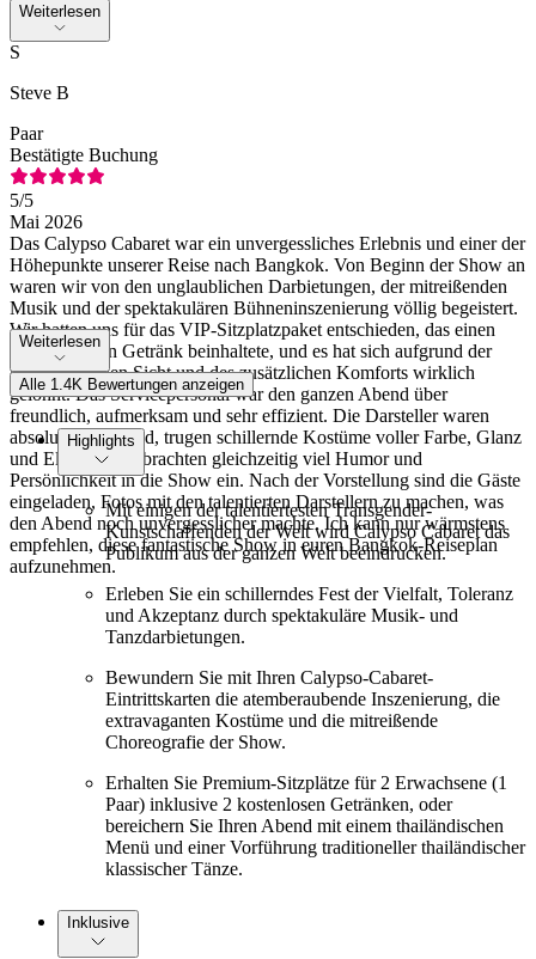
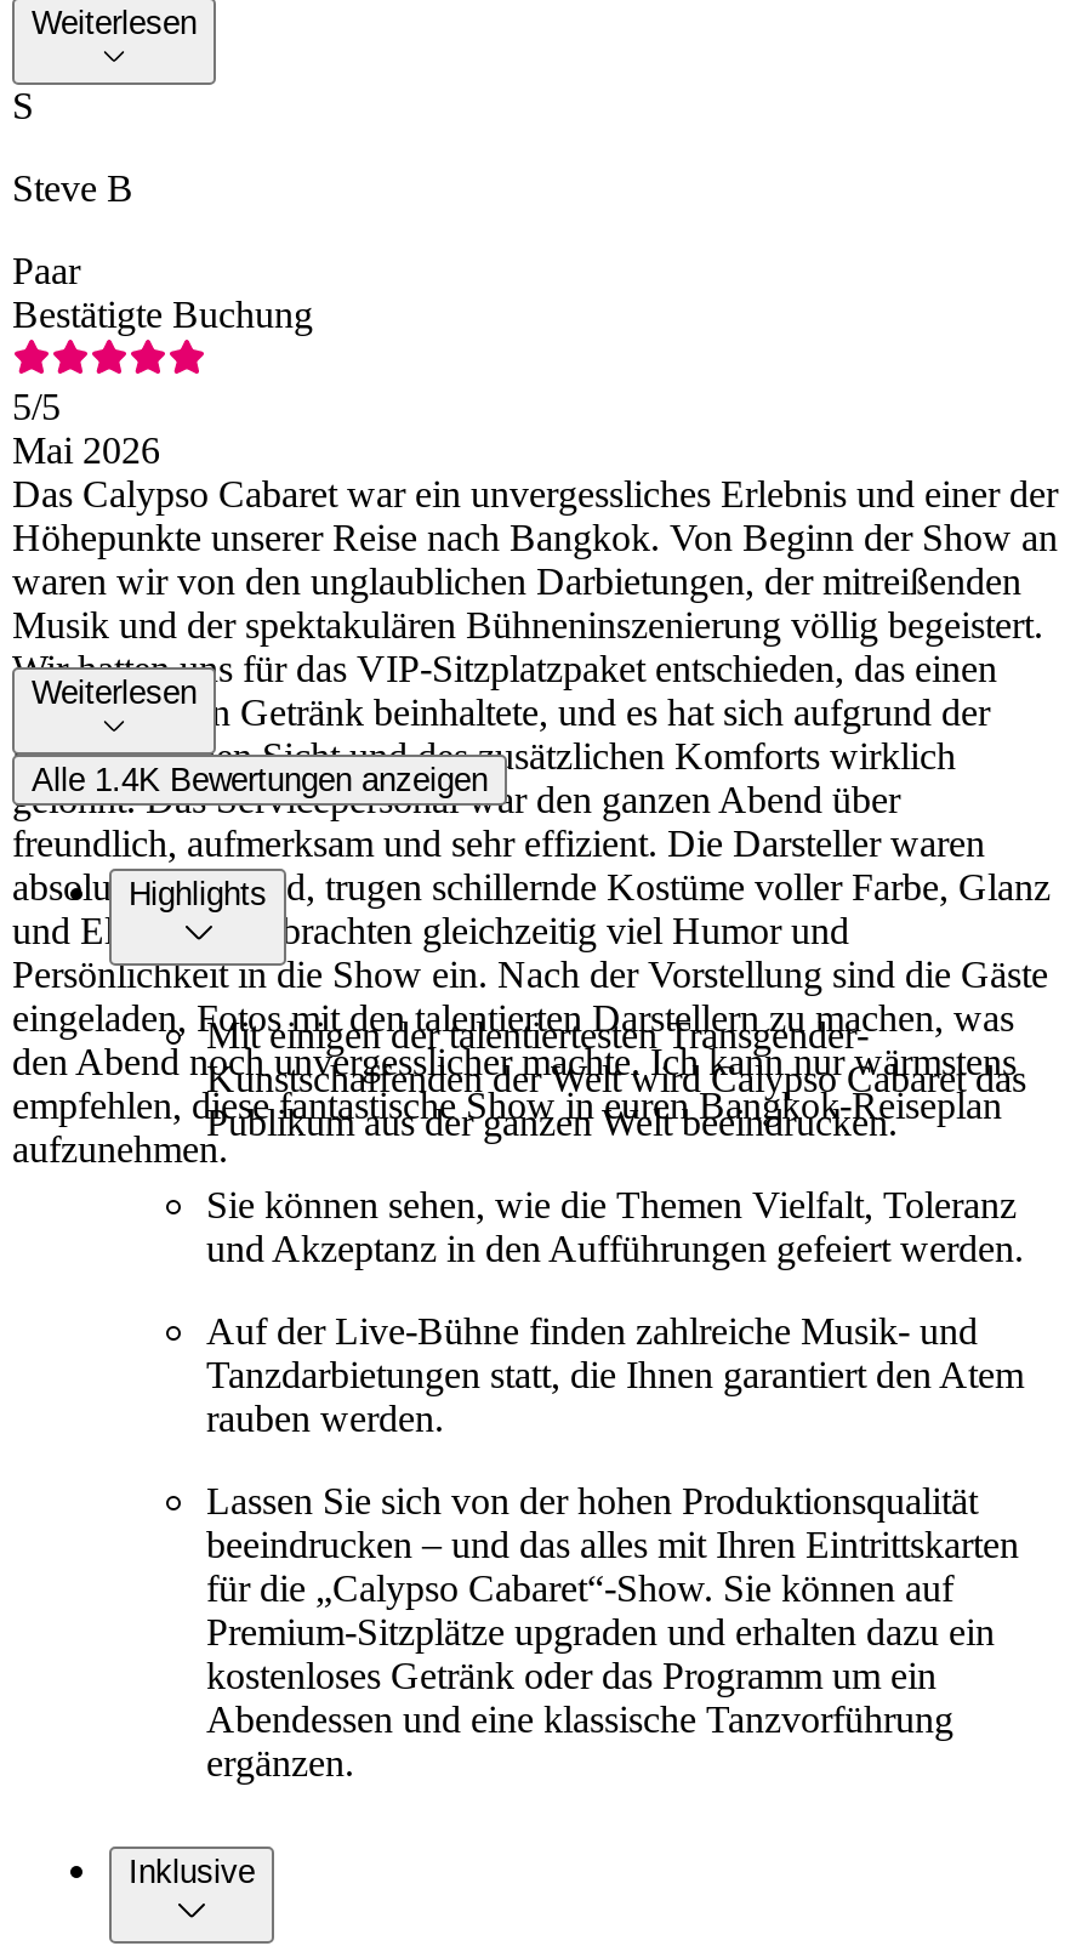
- Erleben Sie ein schillerndes Fest der Vielfalt, Toleranz
- und Akzeptanz durch spektakuläre Musik- und
- Tanzdarbietungen.
+ Sie können sehen, wie die Themen Vielfalt, Toleranz
+ und Akzeptanz in den Aufführungen gefeiert werden.

- Bewundern Sie mit Ihren Calypso-Cabaret-
- Eintrittskarten die atemberaubende Inszenierung, die
- extravaganten Kostüme und die mitreißende
- Choreografie der Show.
+ Auf der Live-Bühne finden zahlreiche Musik- und
+ Tanzdarbietungen statt, die Ihnen garantiert den Atem
+ rauben werden.

- Erhalten Sie Premium-Sitzplätze für 2 Erwachsene (1
- Paar) inklusive 2 kostenlosen Getränken, oder
- bereichern Sie Ihren Abend mit einem thailändischen
- Menü und einer Vorführung traditioneller thailändischer
- klassischer Tänze.
+ Lassen Sie sich von der hohen Produktionsqualität
+ beeindrucken – und das alles mit Ihren Eintrittskarten
+ für die „Calypso Cabaret“-Show. Sie können auf
+ Premium-Sitzplätze upgraden und erhalten dazu ein
+ kostenloses Getränk oder das Programm um ein
+ Abendessen und eine klassische Tanzvorführung
+ ergänzen.
